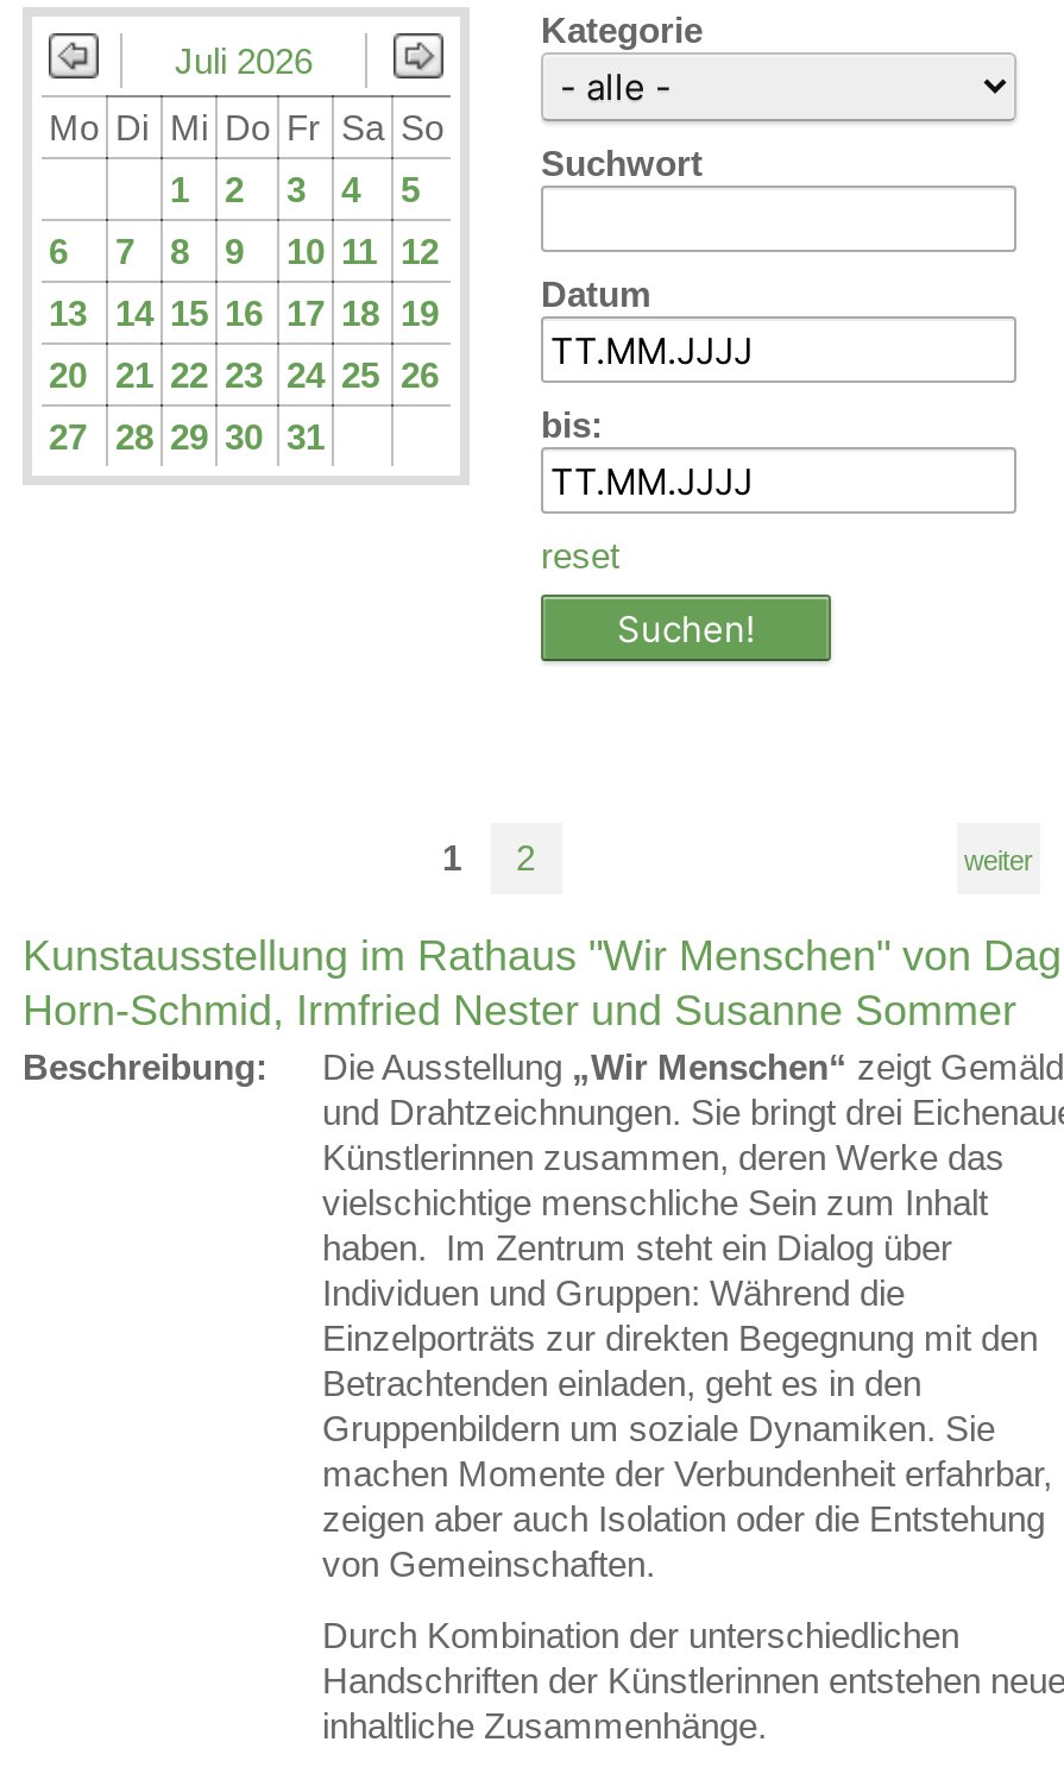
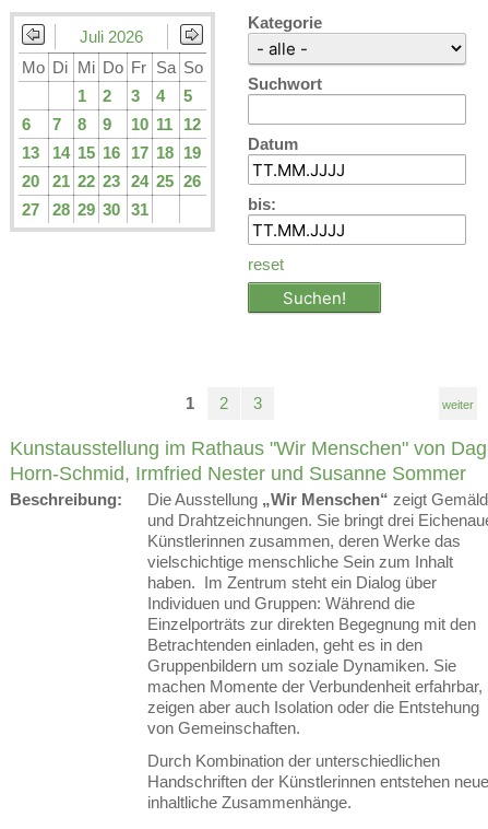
+ 3
